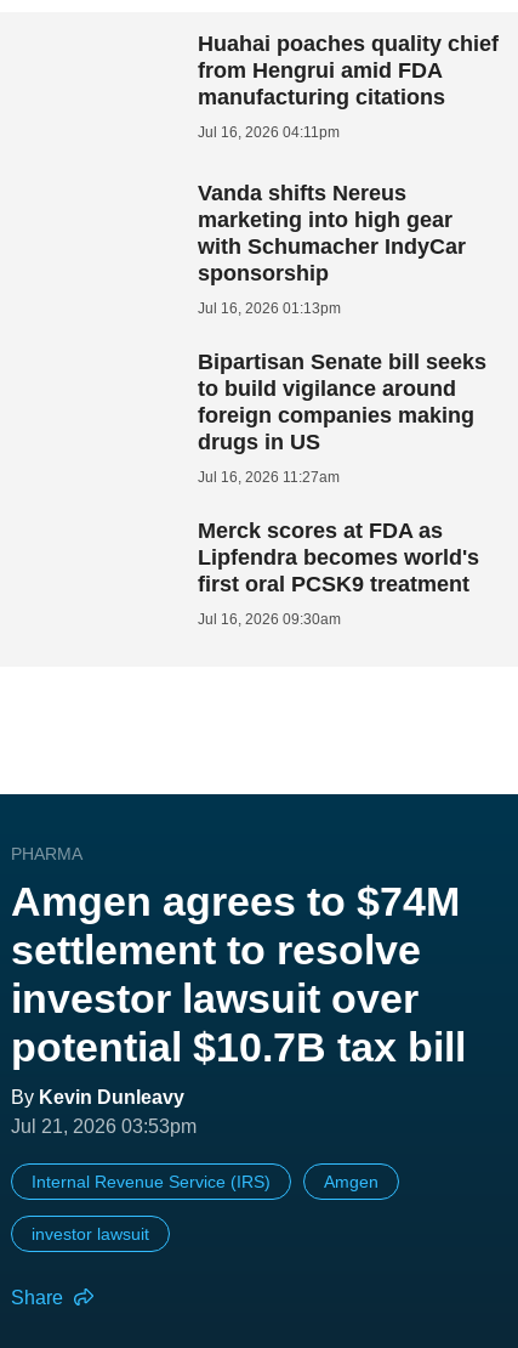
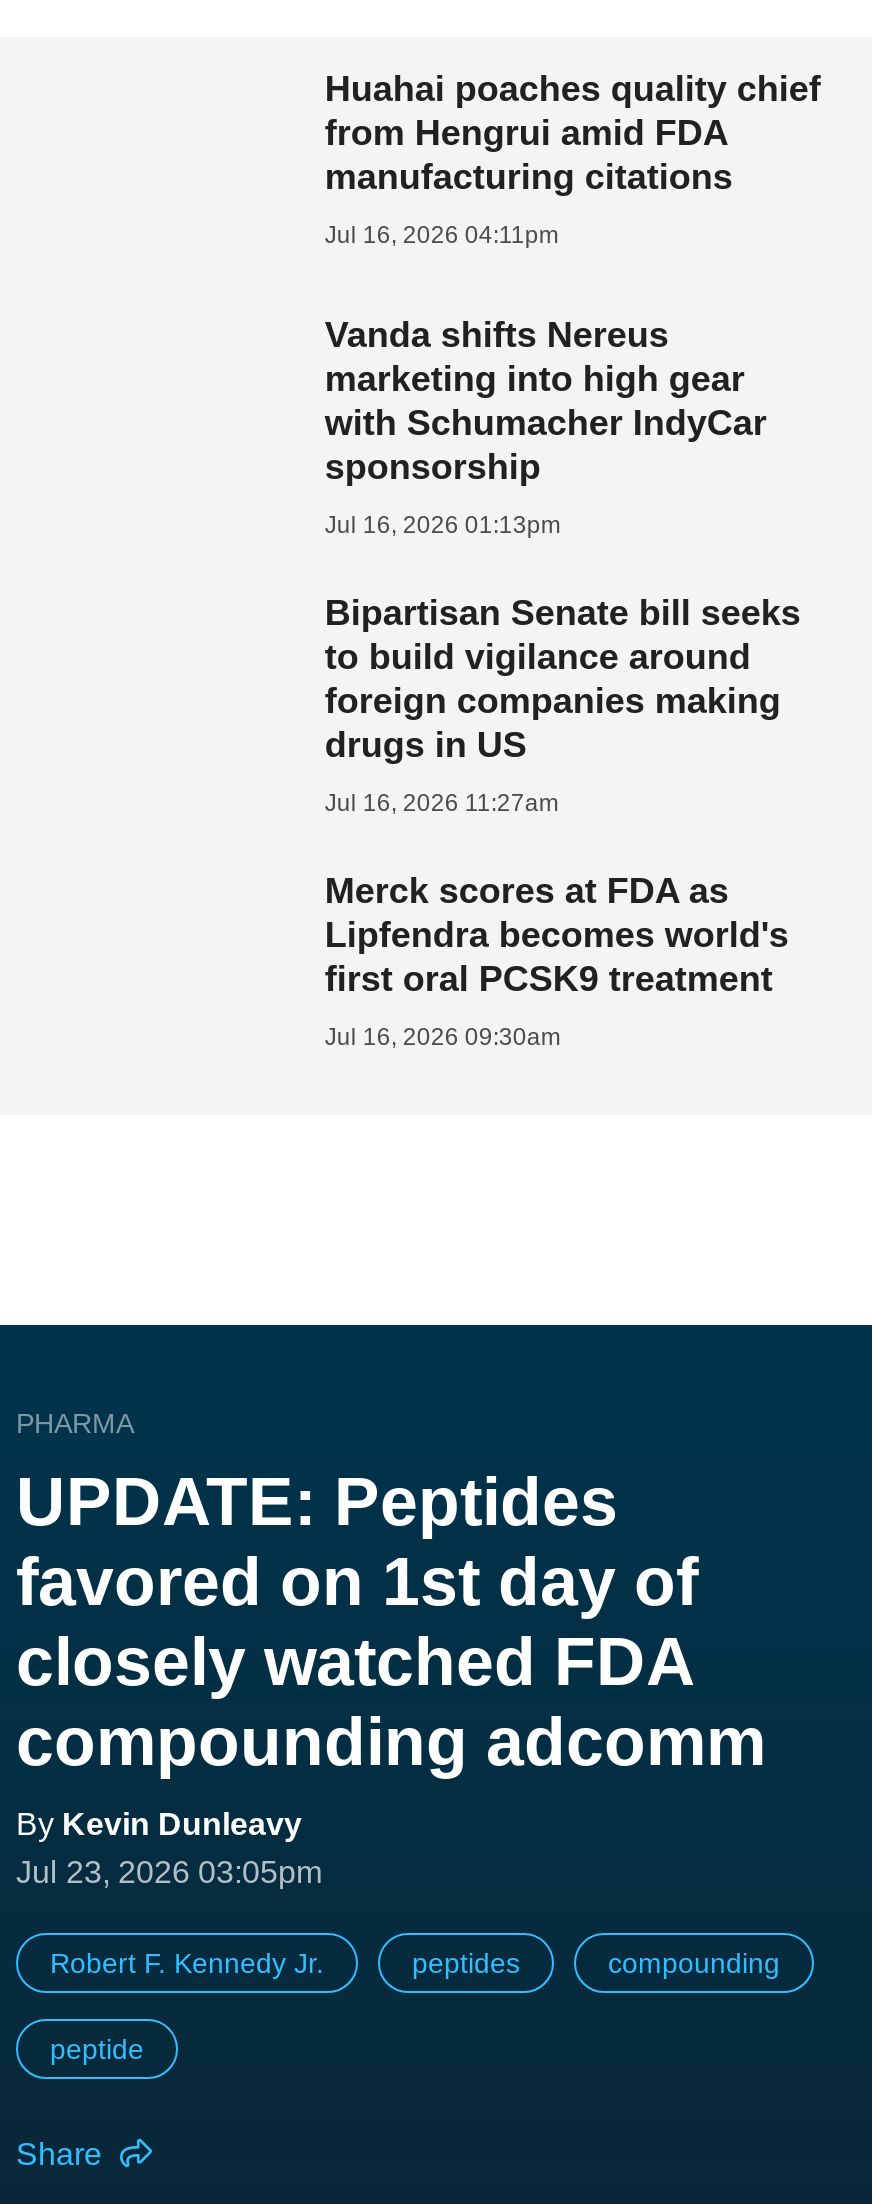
- Amgen agrees to $74M
- settlement to resolve
- investor lawsuit over
- potential $10.7B tax bill
+ UPDATE: Peptides
+ favored on 1st day of
+ closely watched FDA
+ compounding adcomm

- Jul 21, 2026 03:53pm
+ Jul 23, 2026 03:05pm

- Internal Revenue Service (IRS)
- Amgen
+ Robert F. Kennedy Jr.
+ peptides
+ compounding

- investor lawsuit
+ peptide
